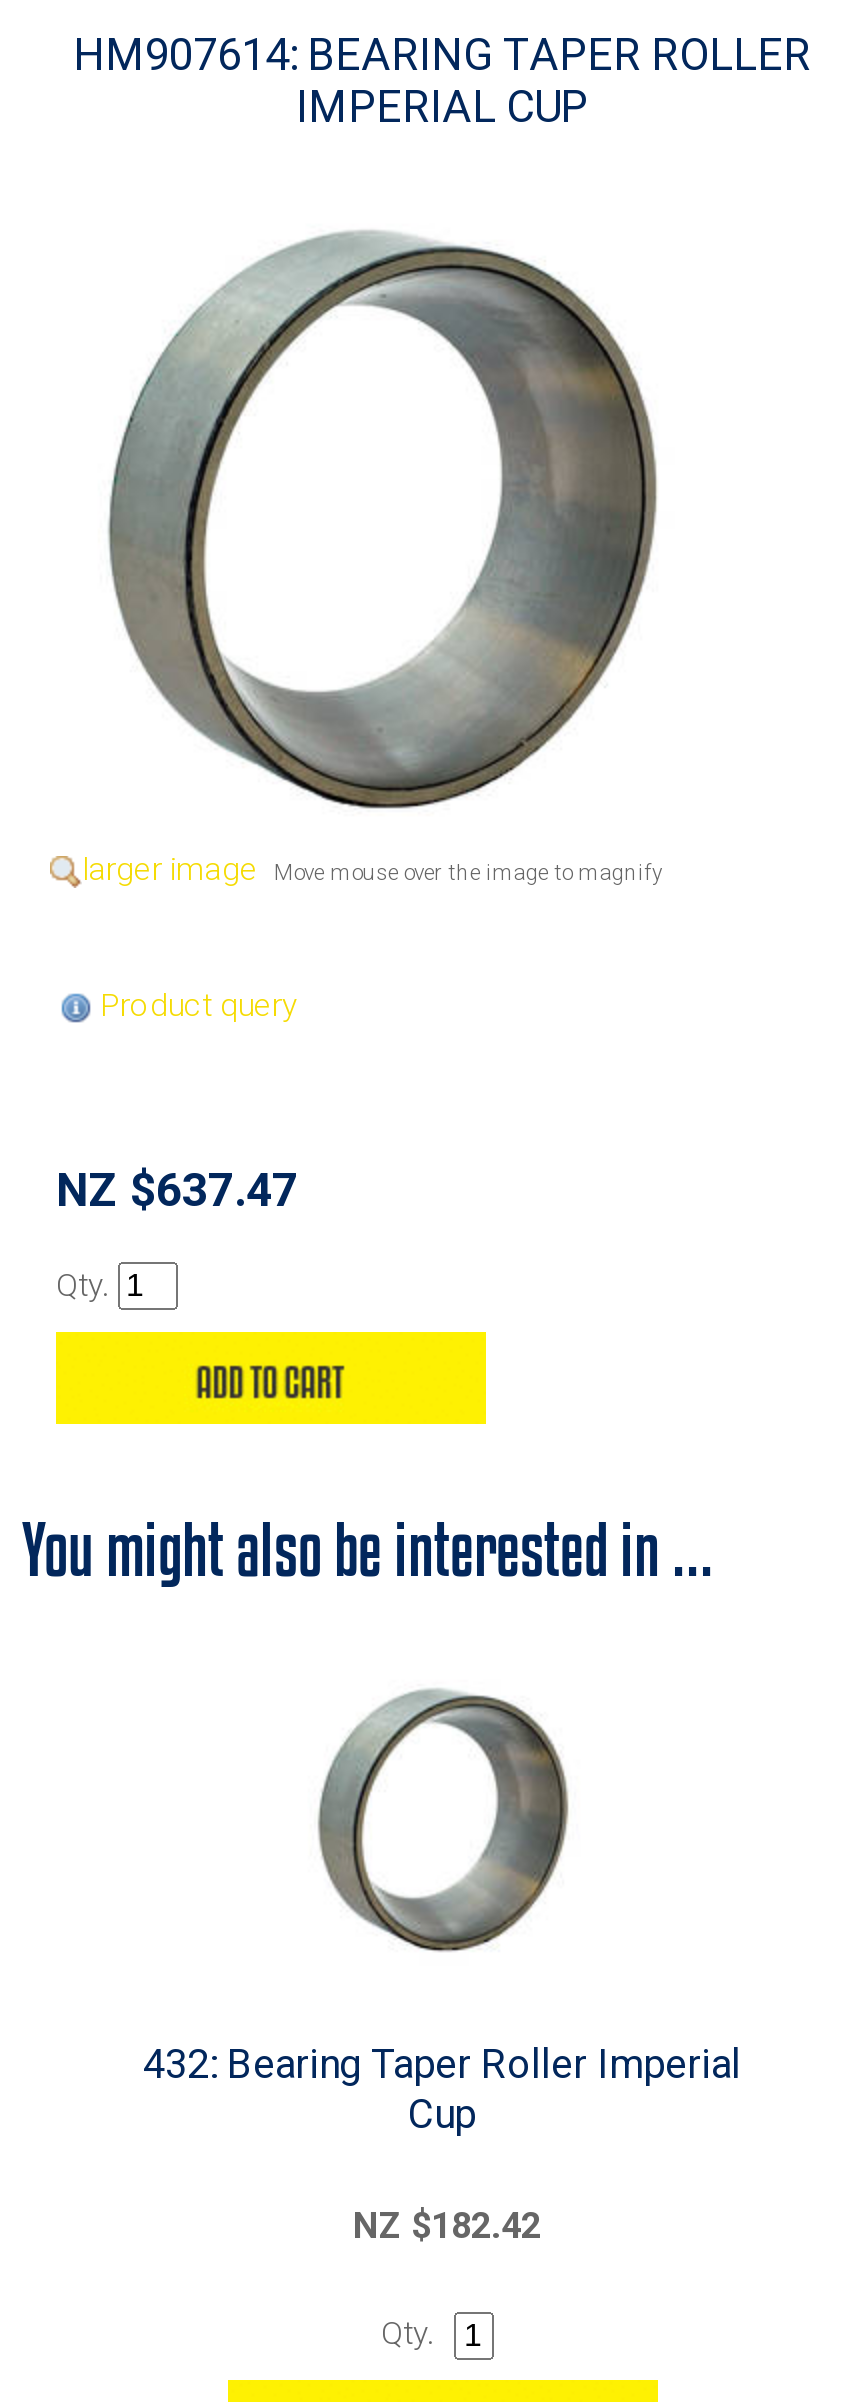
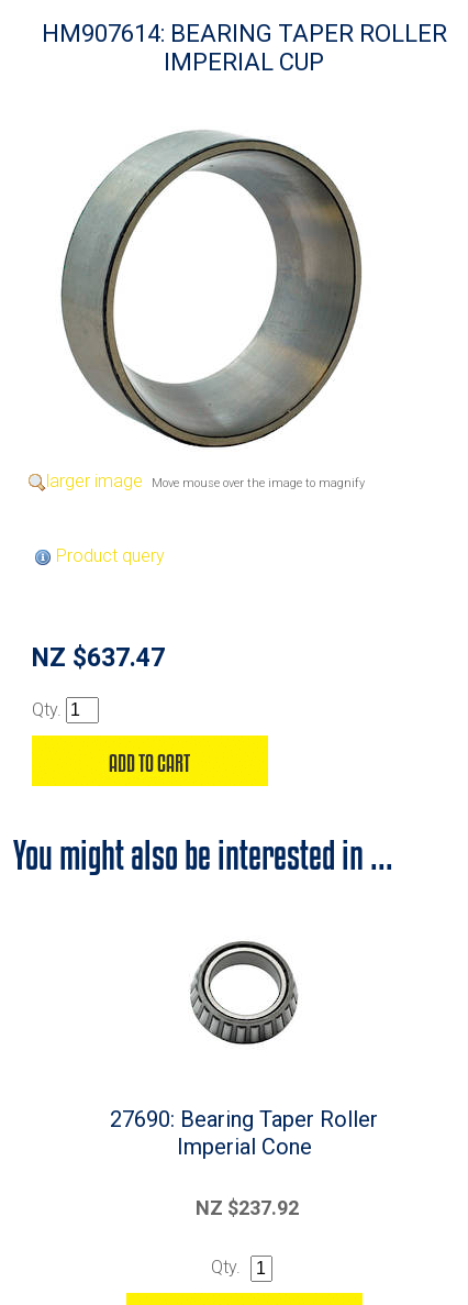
- [image]
+ [image]

- 432: Bearing Taper Roller Imperial
- Cup
+ 27690: Bearing Taper Roller
+ Imperial Cone

- NZ $182.42
+ NZ $237.92
